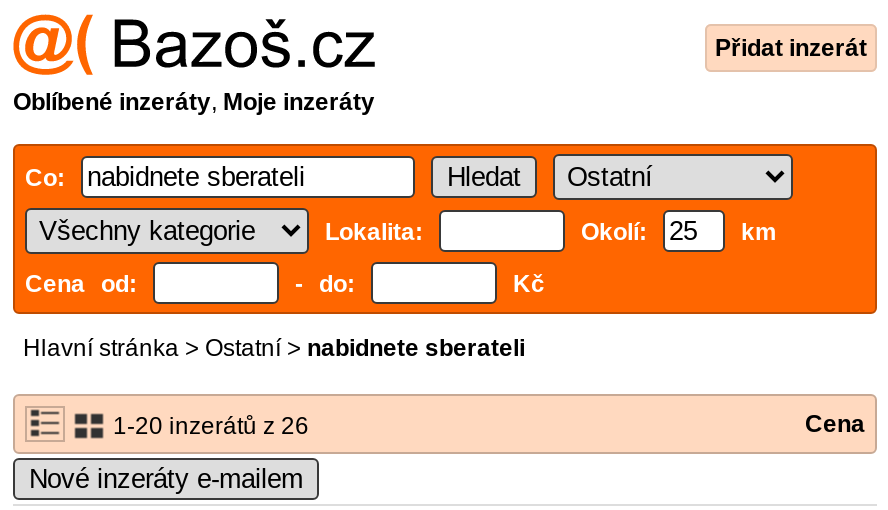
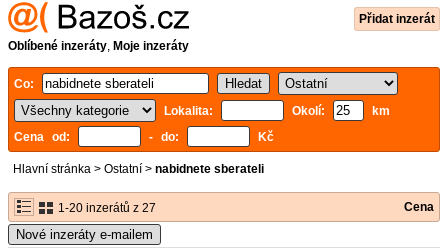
- 1-20 inzerátů z 26
+ 1-20 inzerátů z 27
